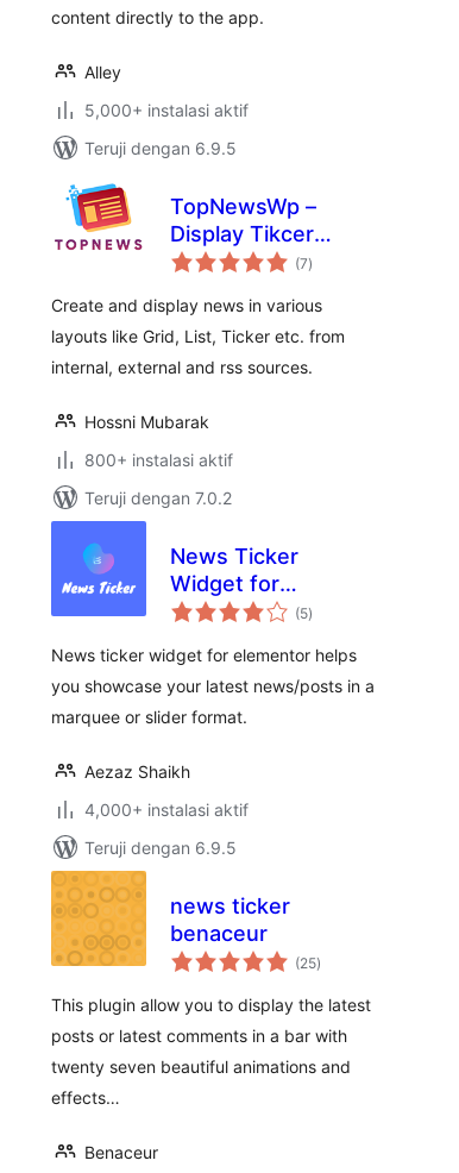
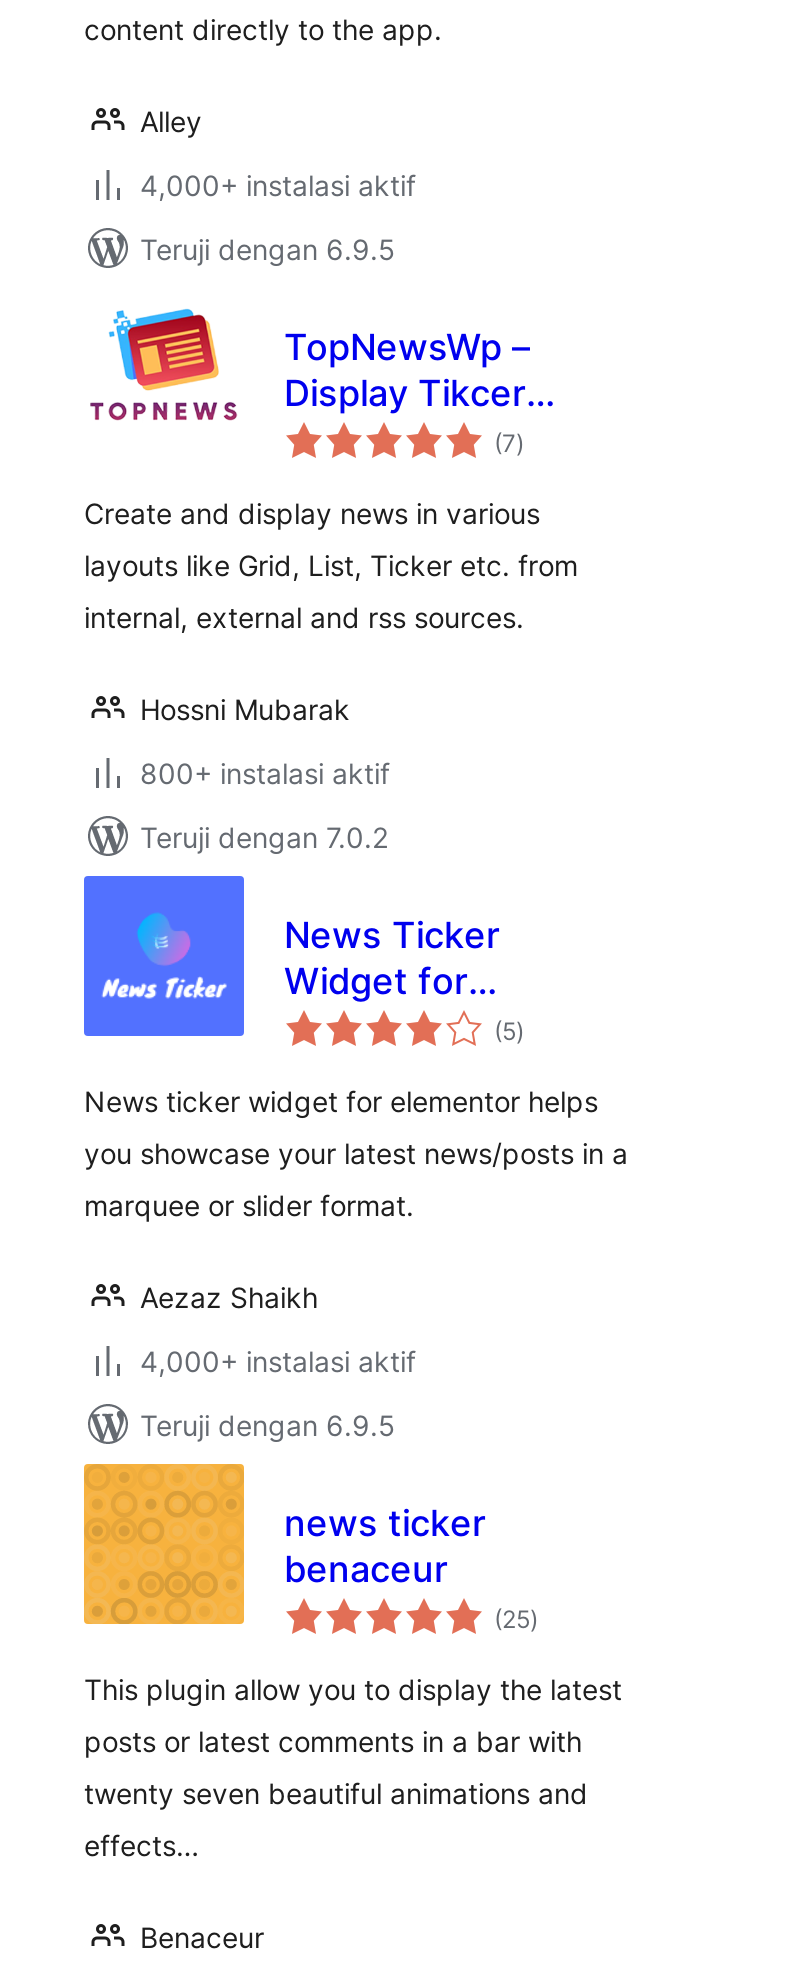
- 5,000+ instalasi aktif
+ 4,000+ instalasi aktif
